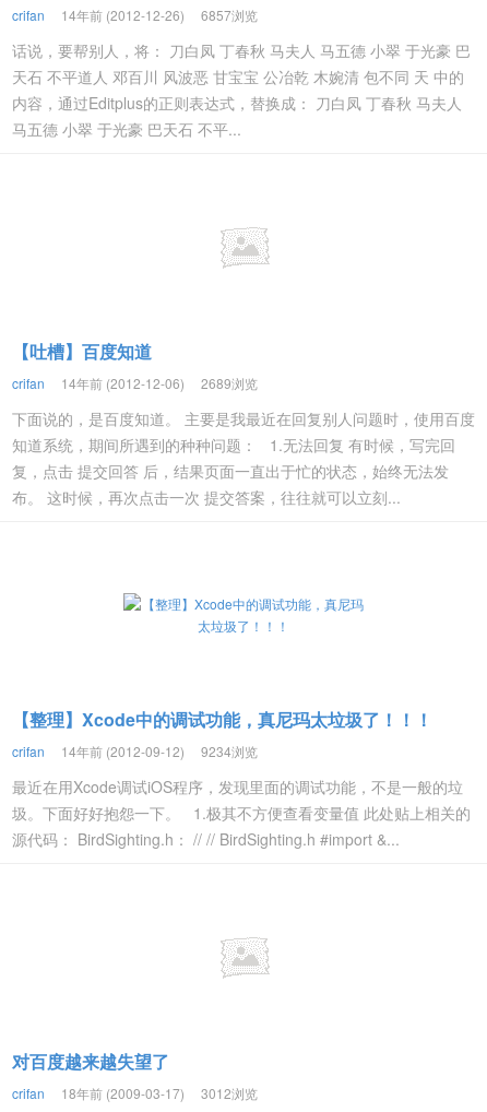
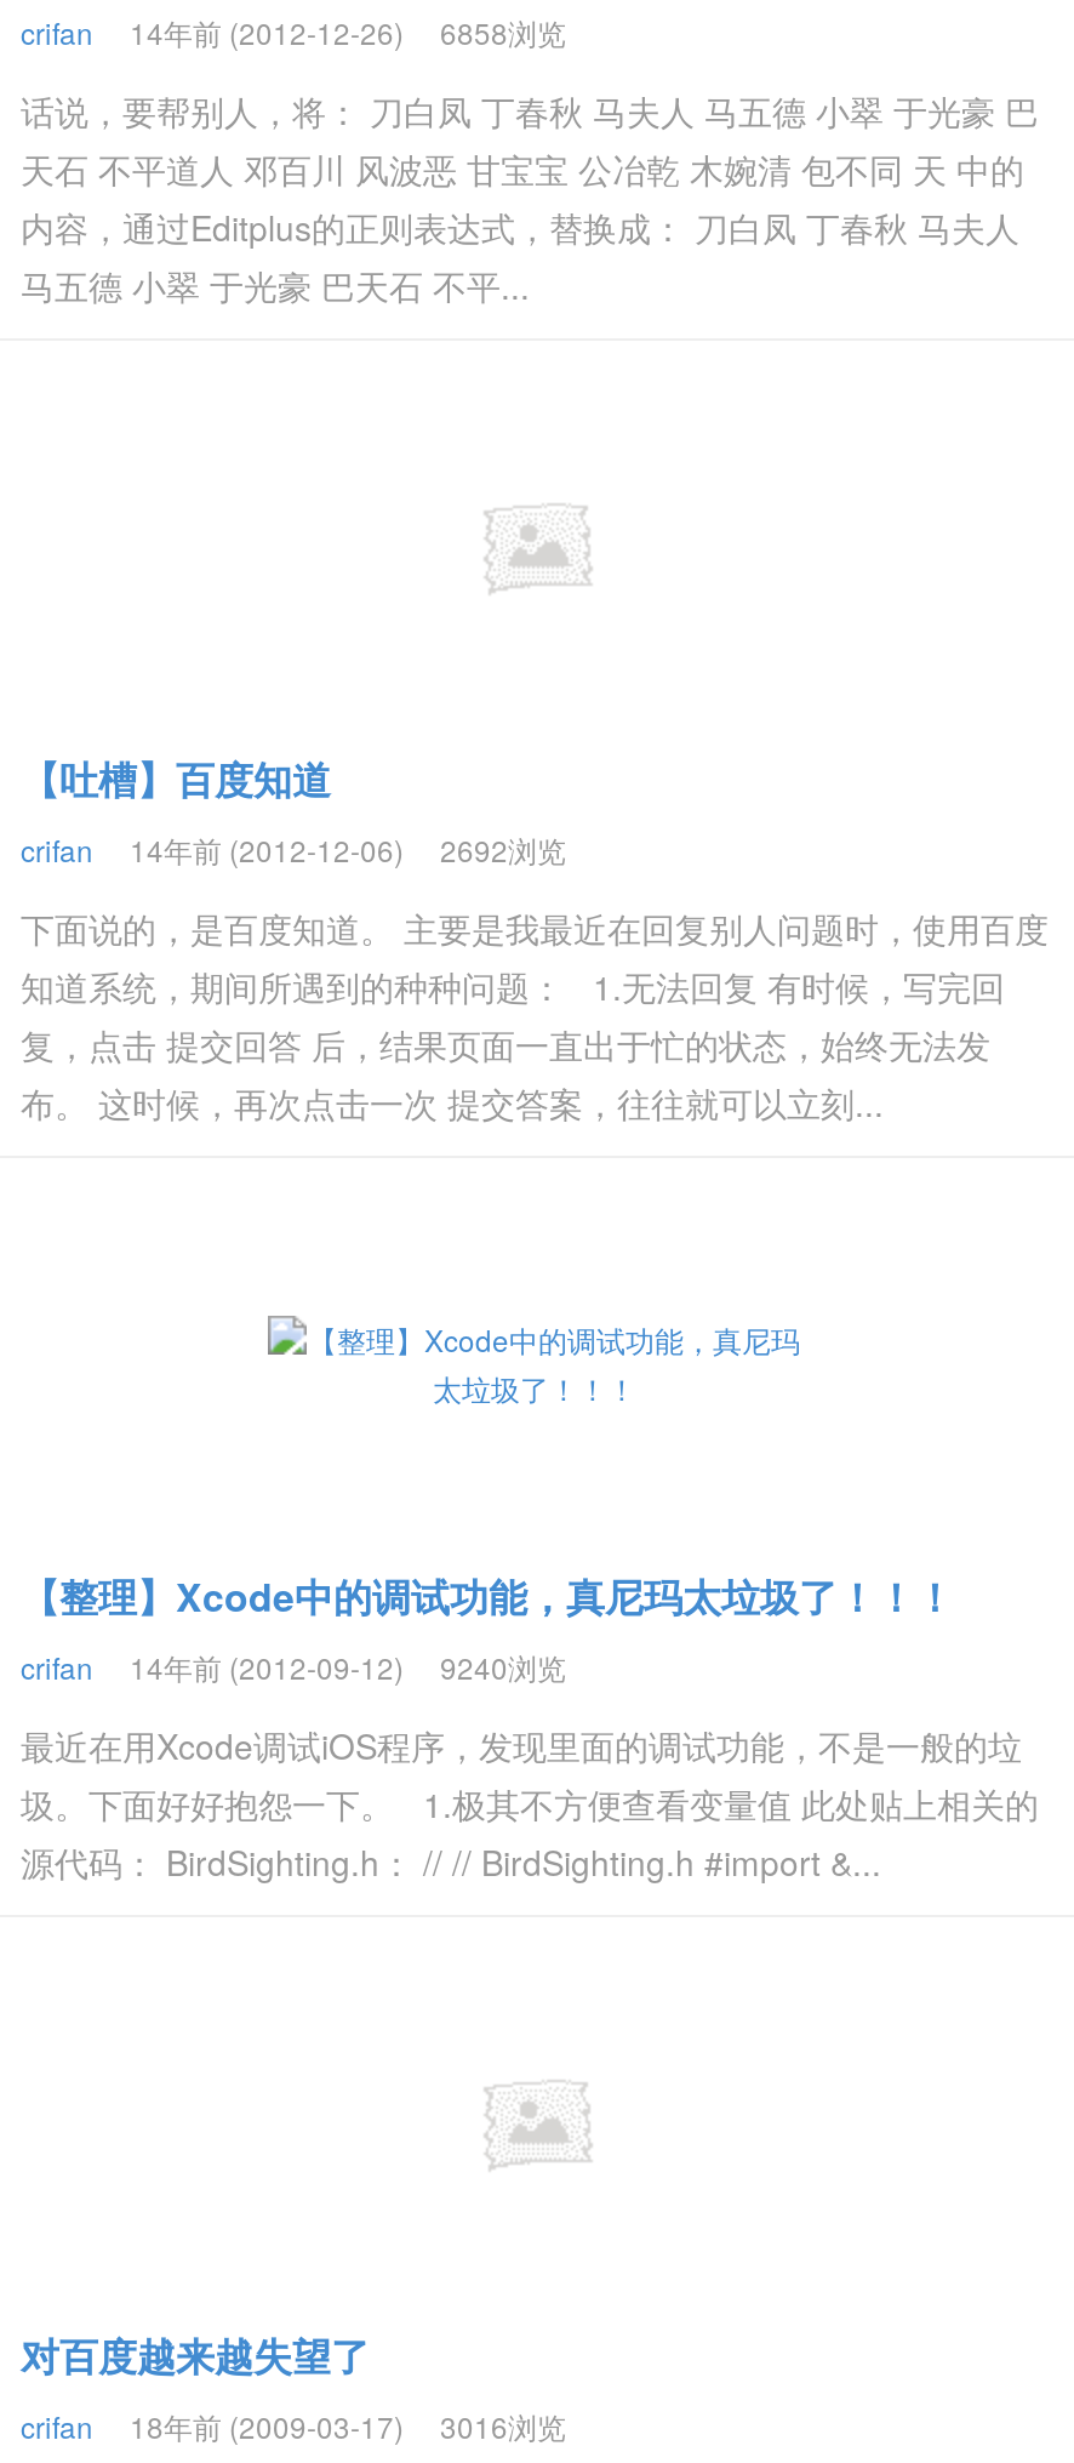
- crifan 14年前 (2012-12-26) 6857浏览
+ crifan 14年前 (2012-12-26) 6858浏览

- crifan 14年前 (2012-12-06) 2689浏览
+ crifan 14年前 (2012-12-06) 2692浏览

- crifan 14年前 (2012-09-12) 9234浏览
+ crifan 14年前 (2012-09-12) 9240浏览

- crifan 18年前 (2009-03-17) 3012浏览
+ crifan 18年前 (2009-03-17) 3016浏览
